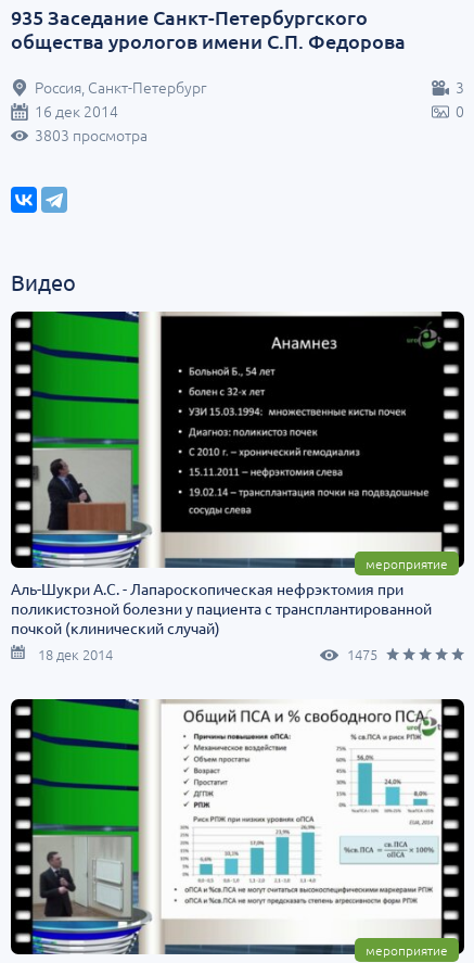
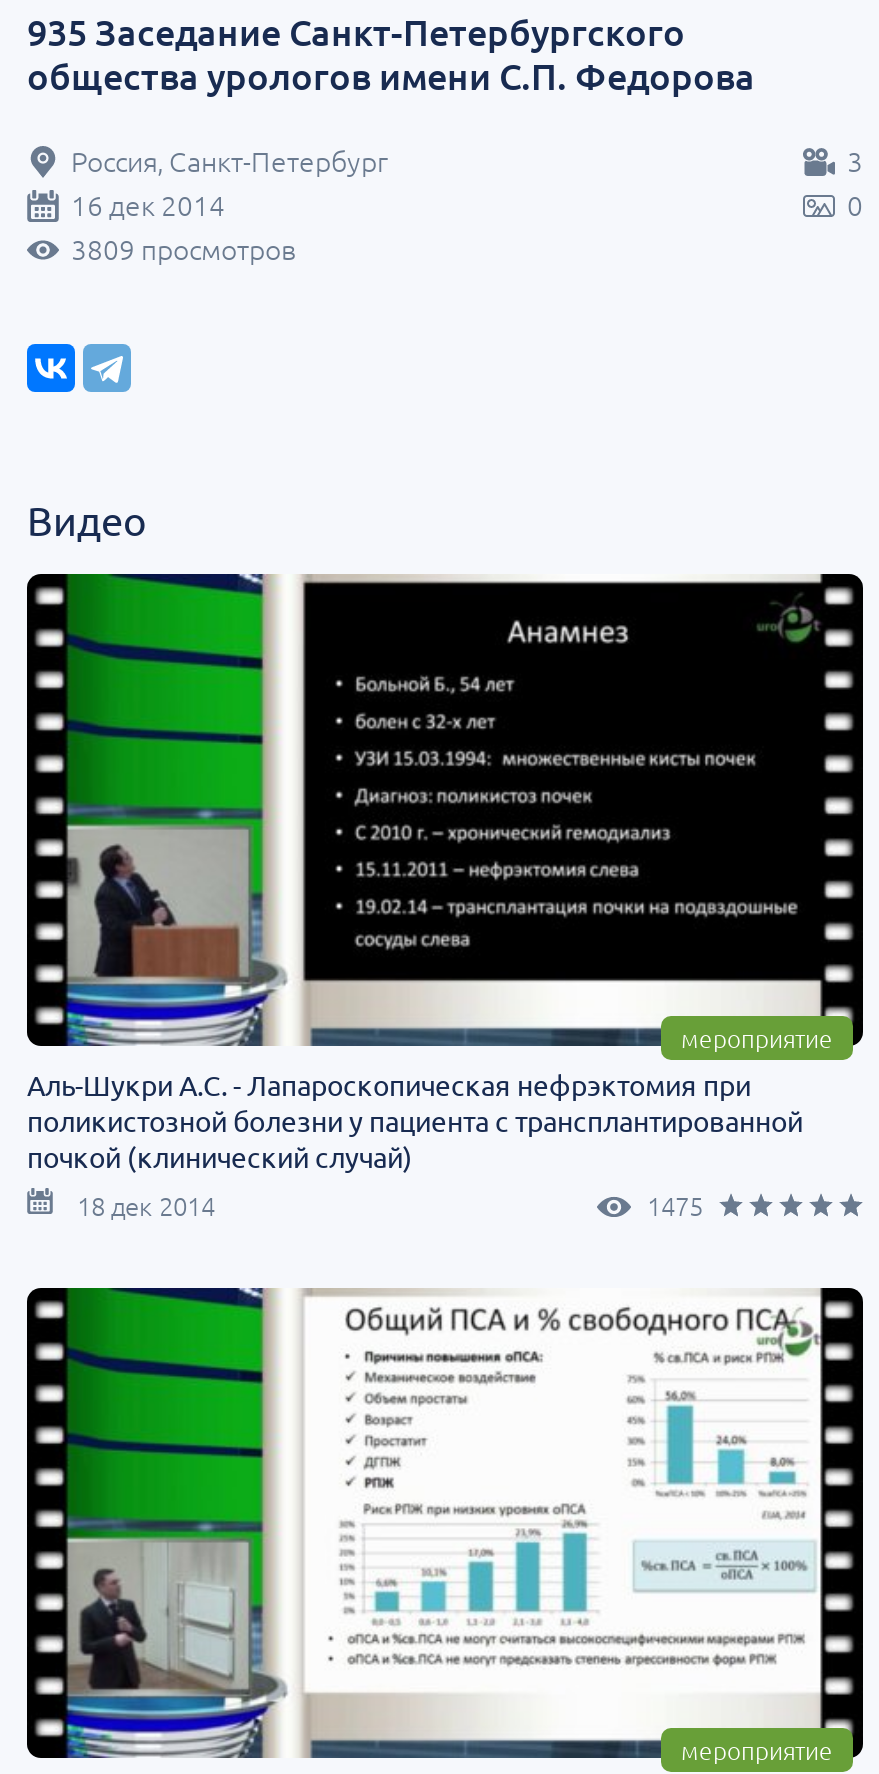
- 3803 просмотра
+ 3809 просмотров
